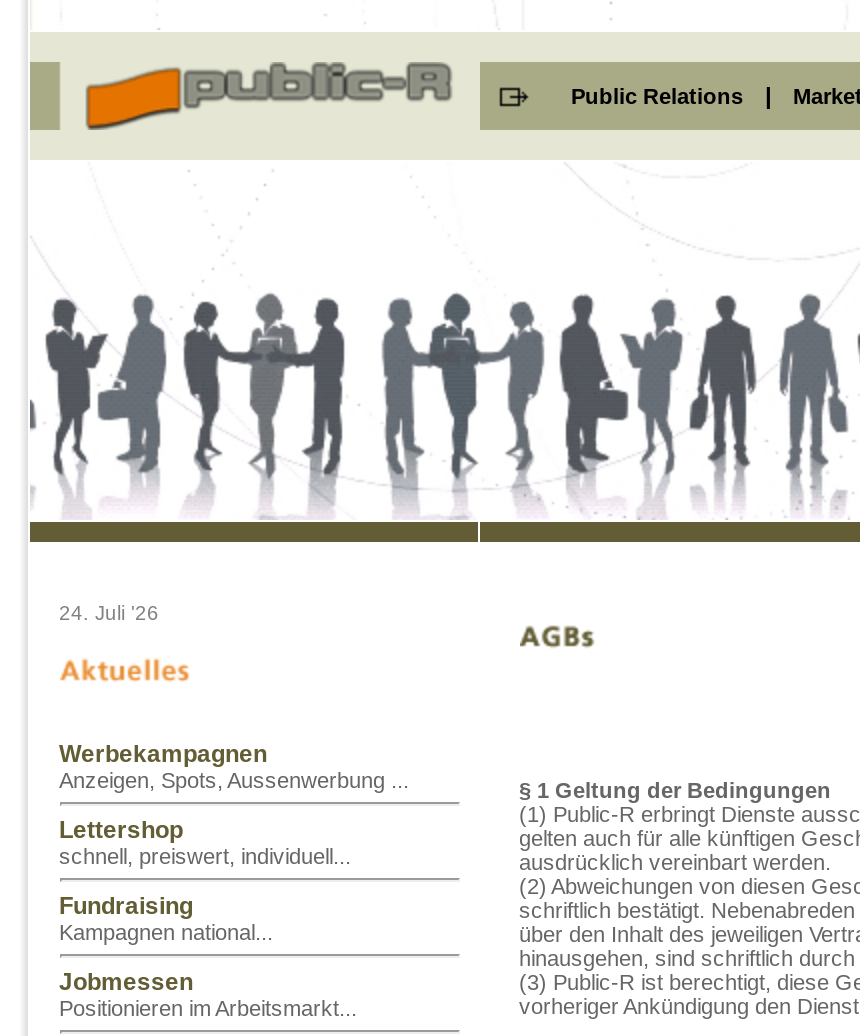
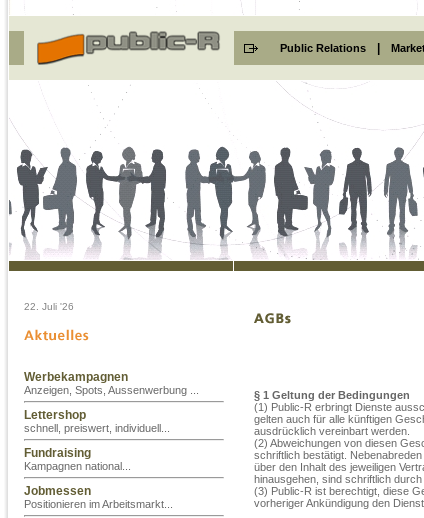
- 24. Juli '26
+ 22. Juli '26
